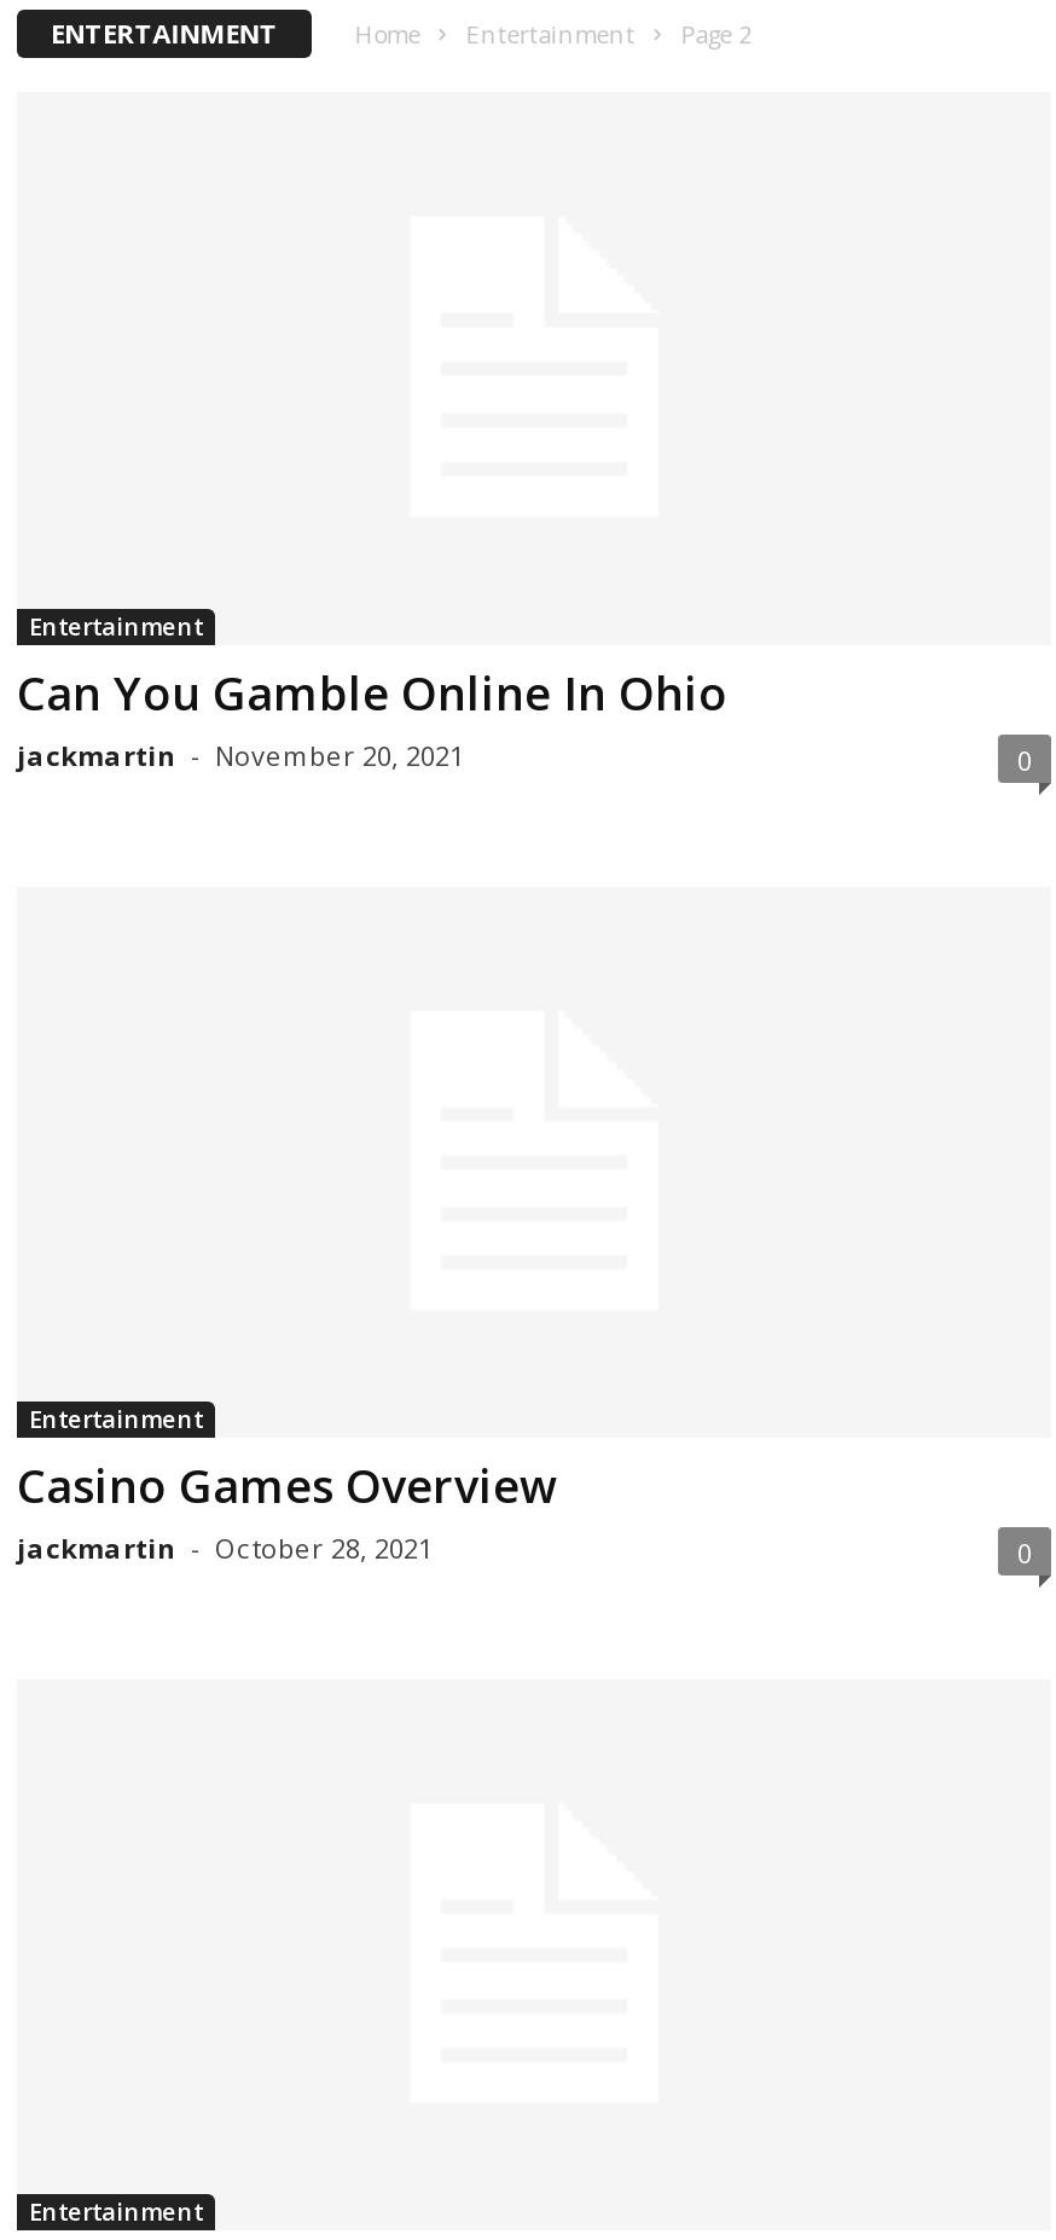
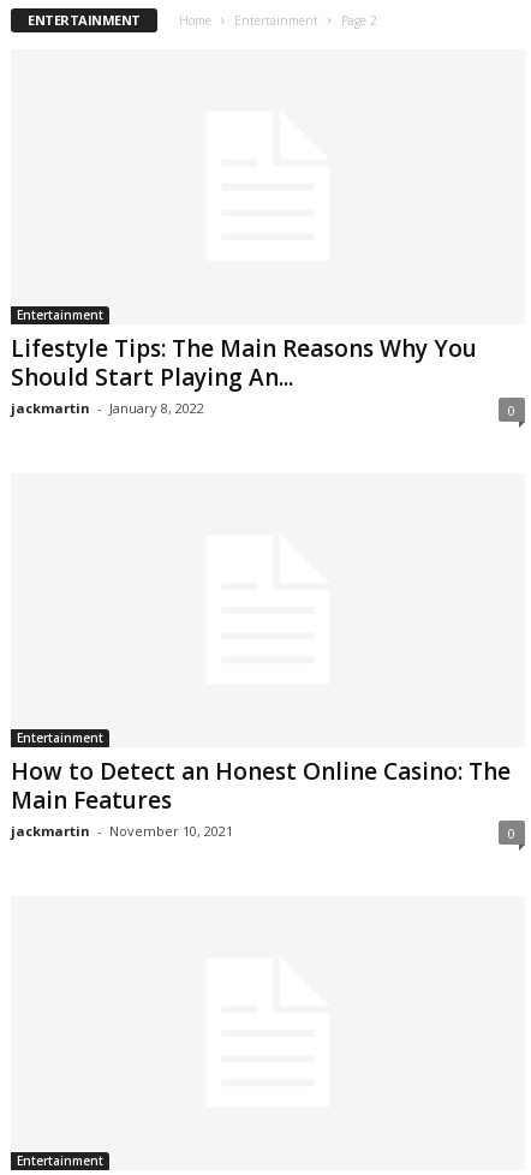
- Can You Gamble Online In Ohio
- jackmartin - November 20, 2021
+ Lifestyle Tips: The Main Reasons Why You
+ Should Start Playing An...
+ jackmartin - January 8, 2022

- Casino Games Overview
- jackmartin - October 28, 2021
+ How to Detect an Honest Online Casino: The
+ Main Features
+ jackmartin - November 10, 2021
